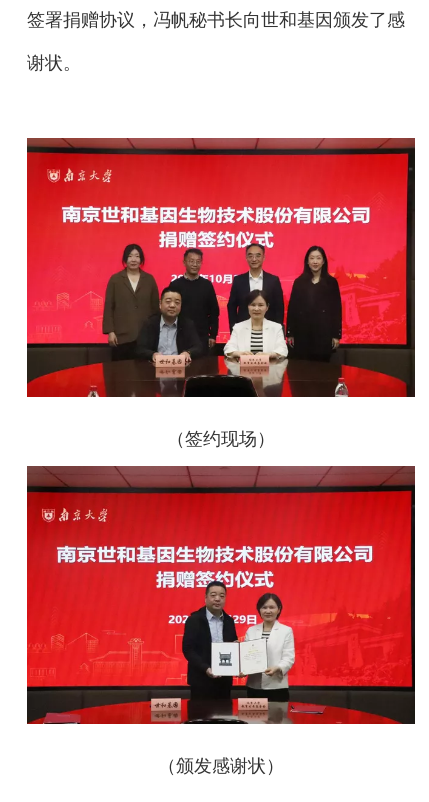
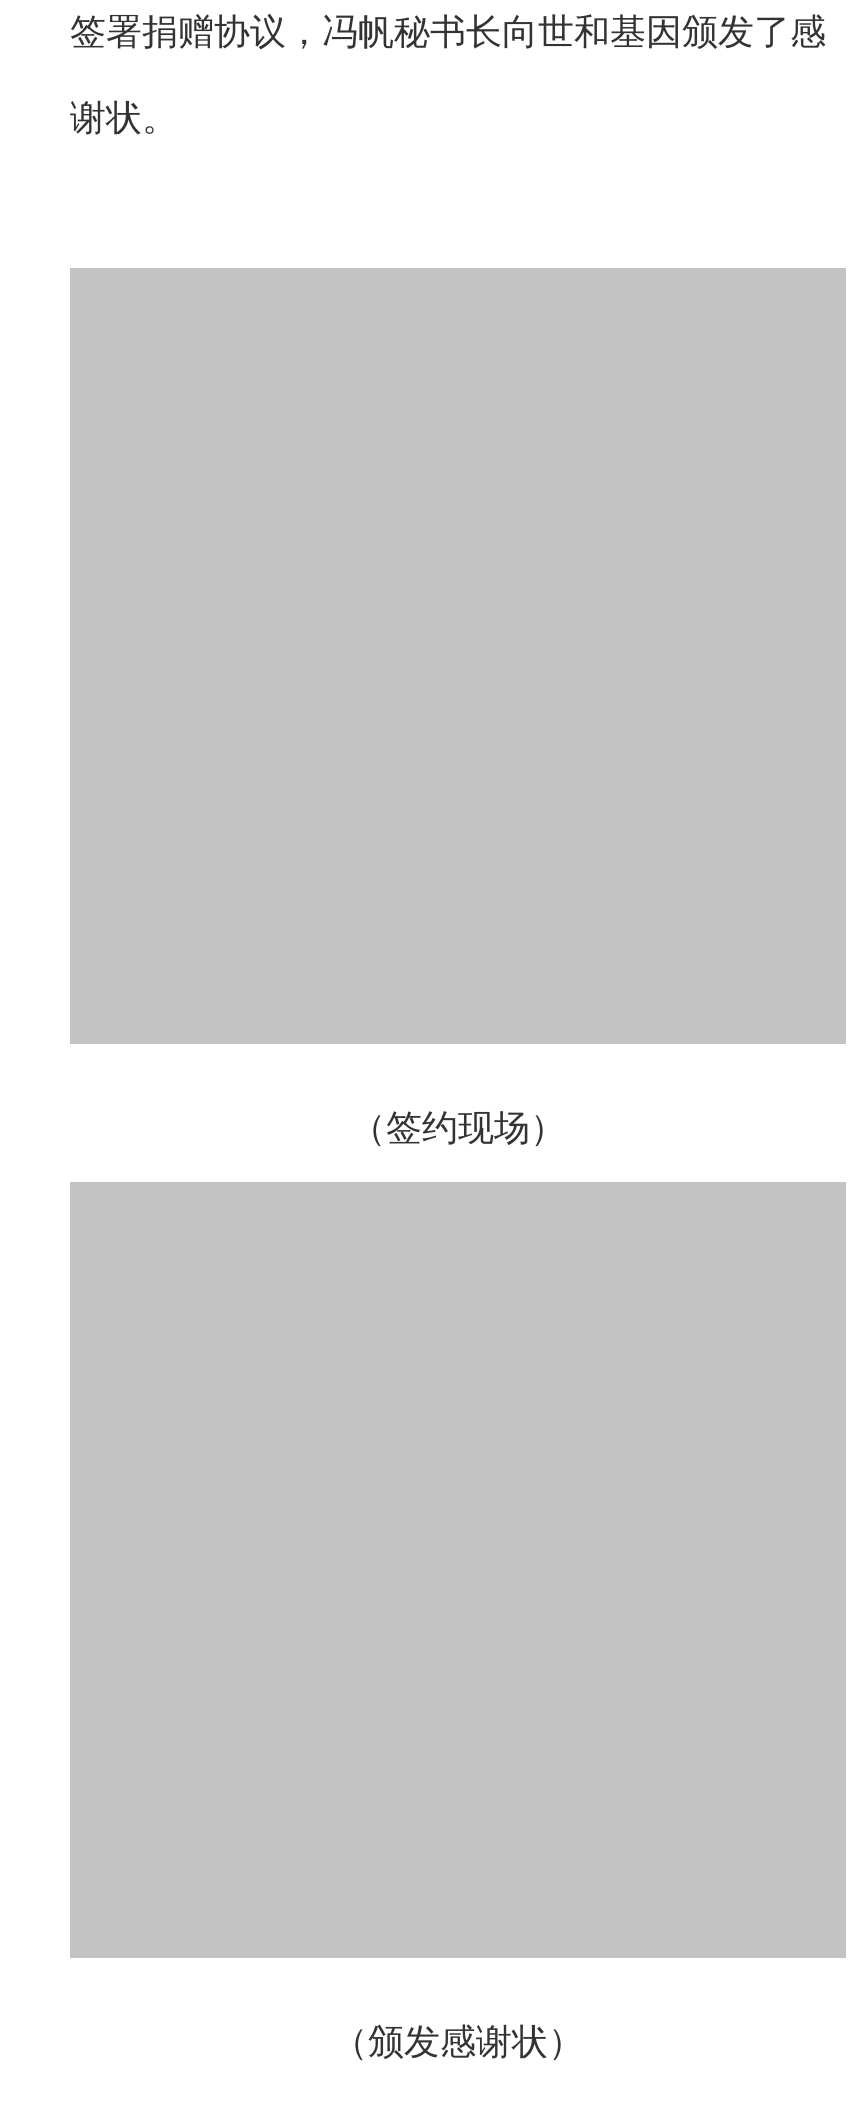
- [image]

- [image]
